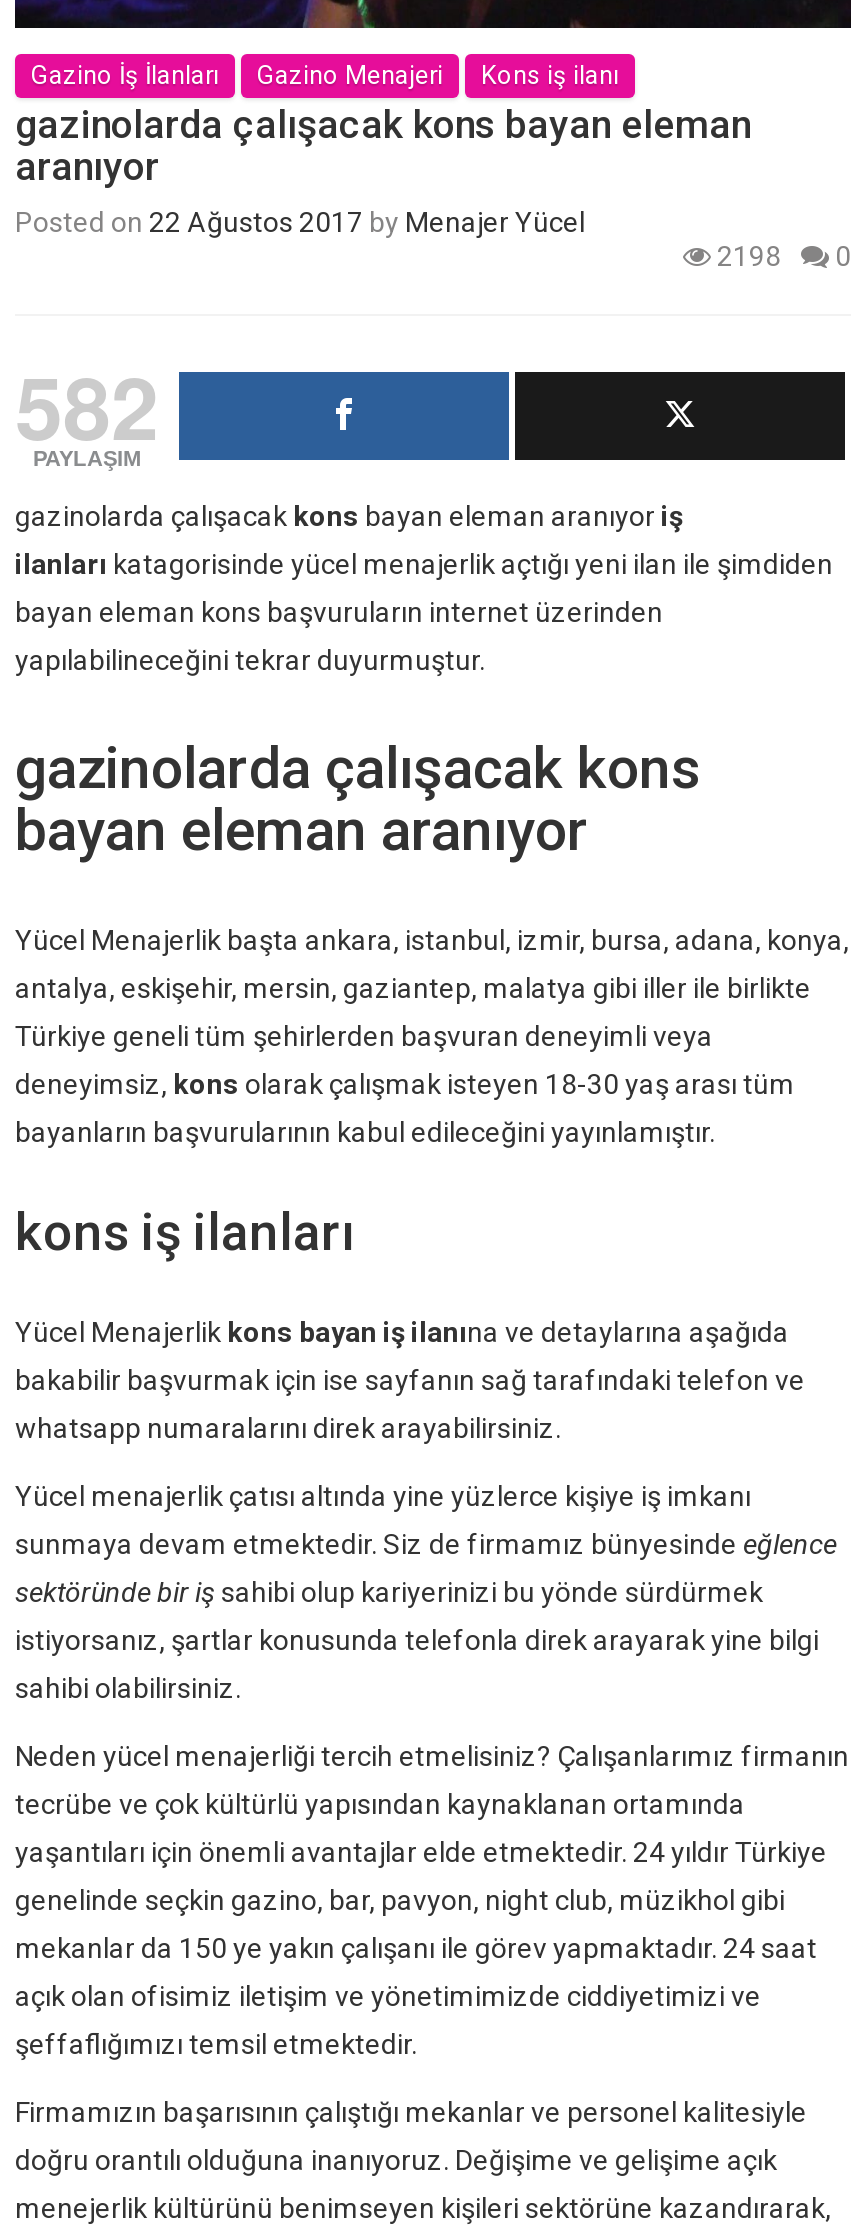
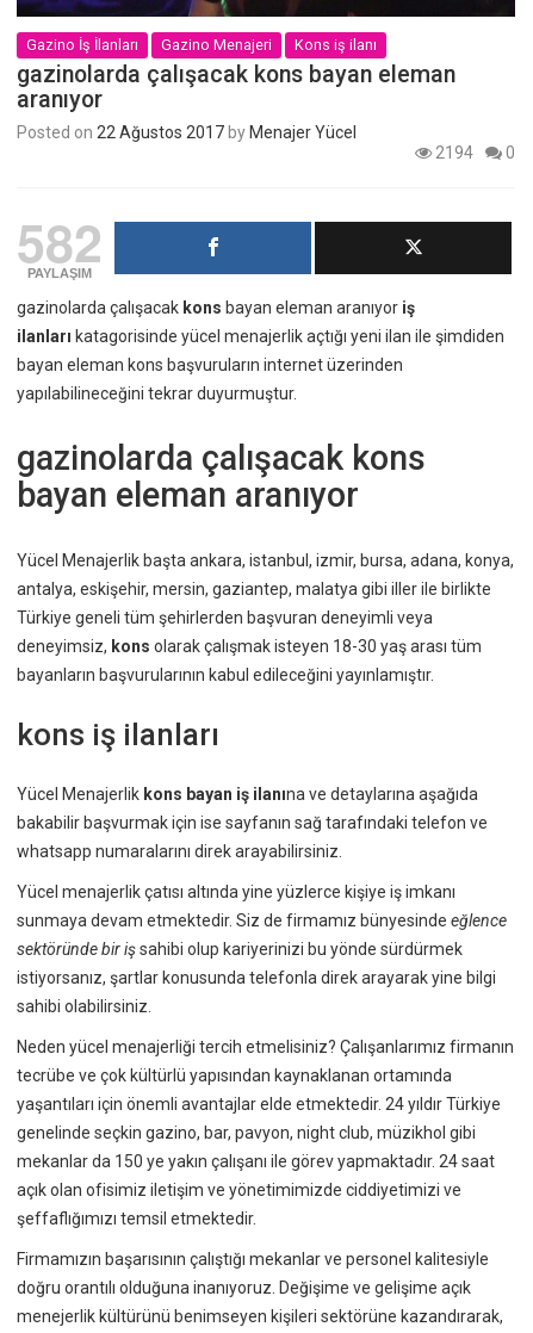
- 2198 0
+ 2194 0
